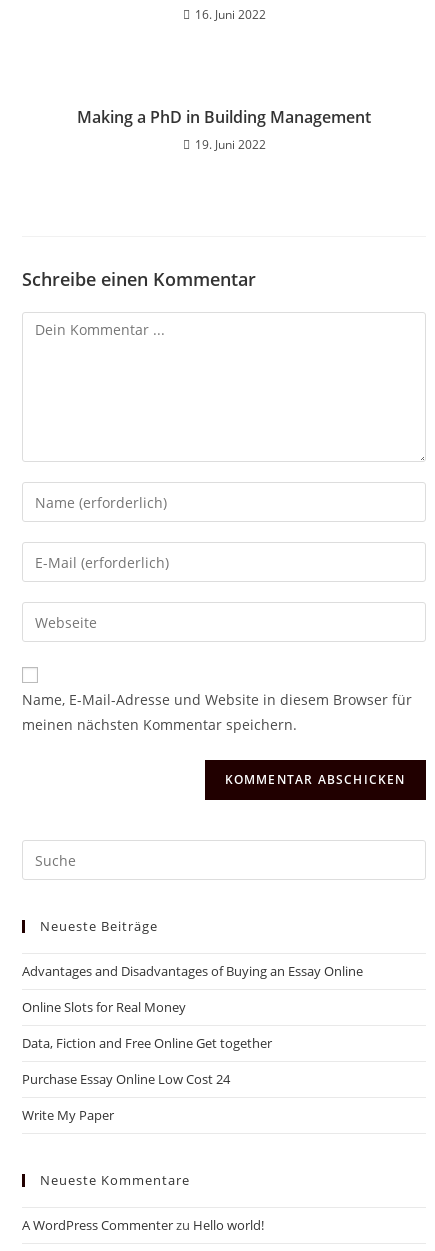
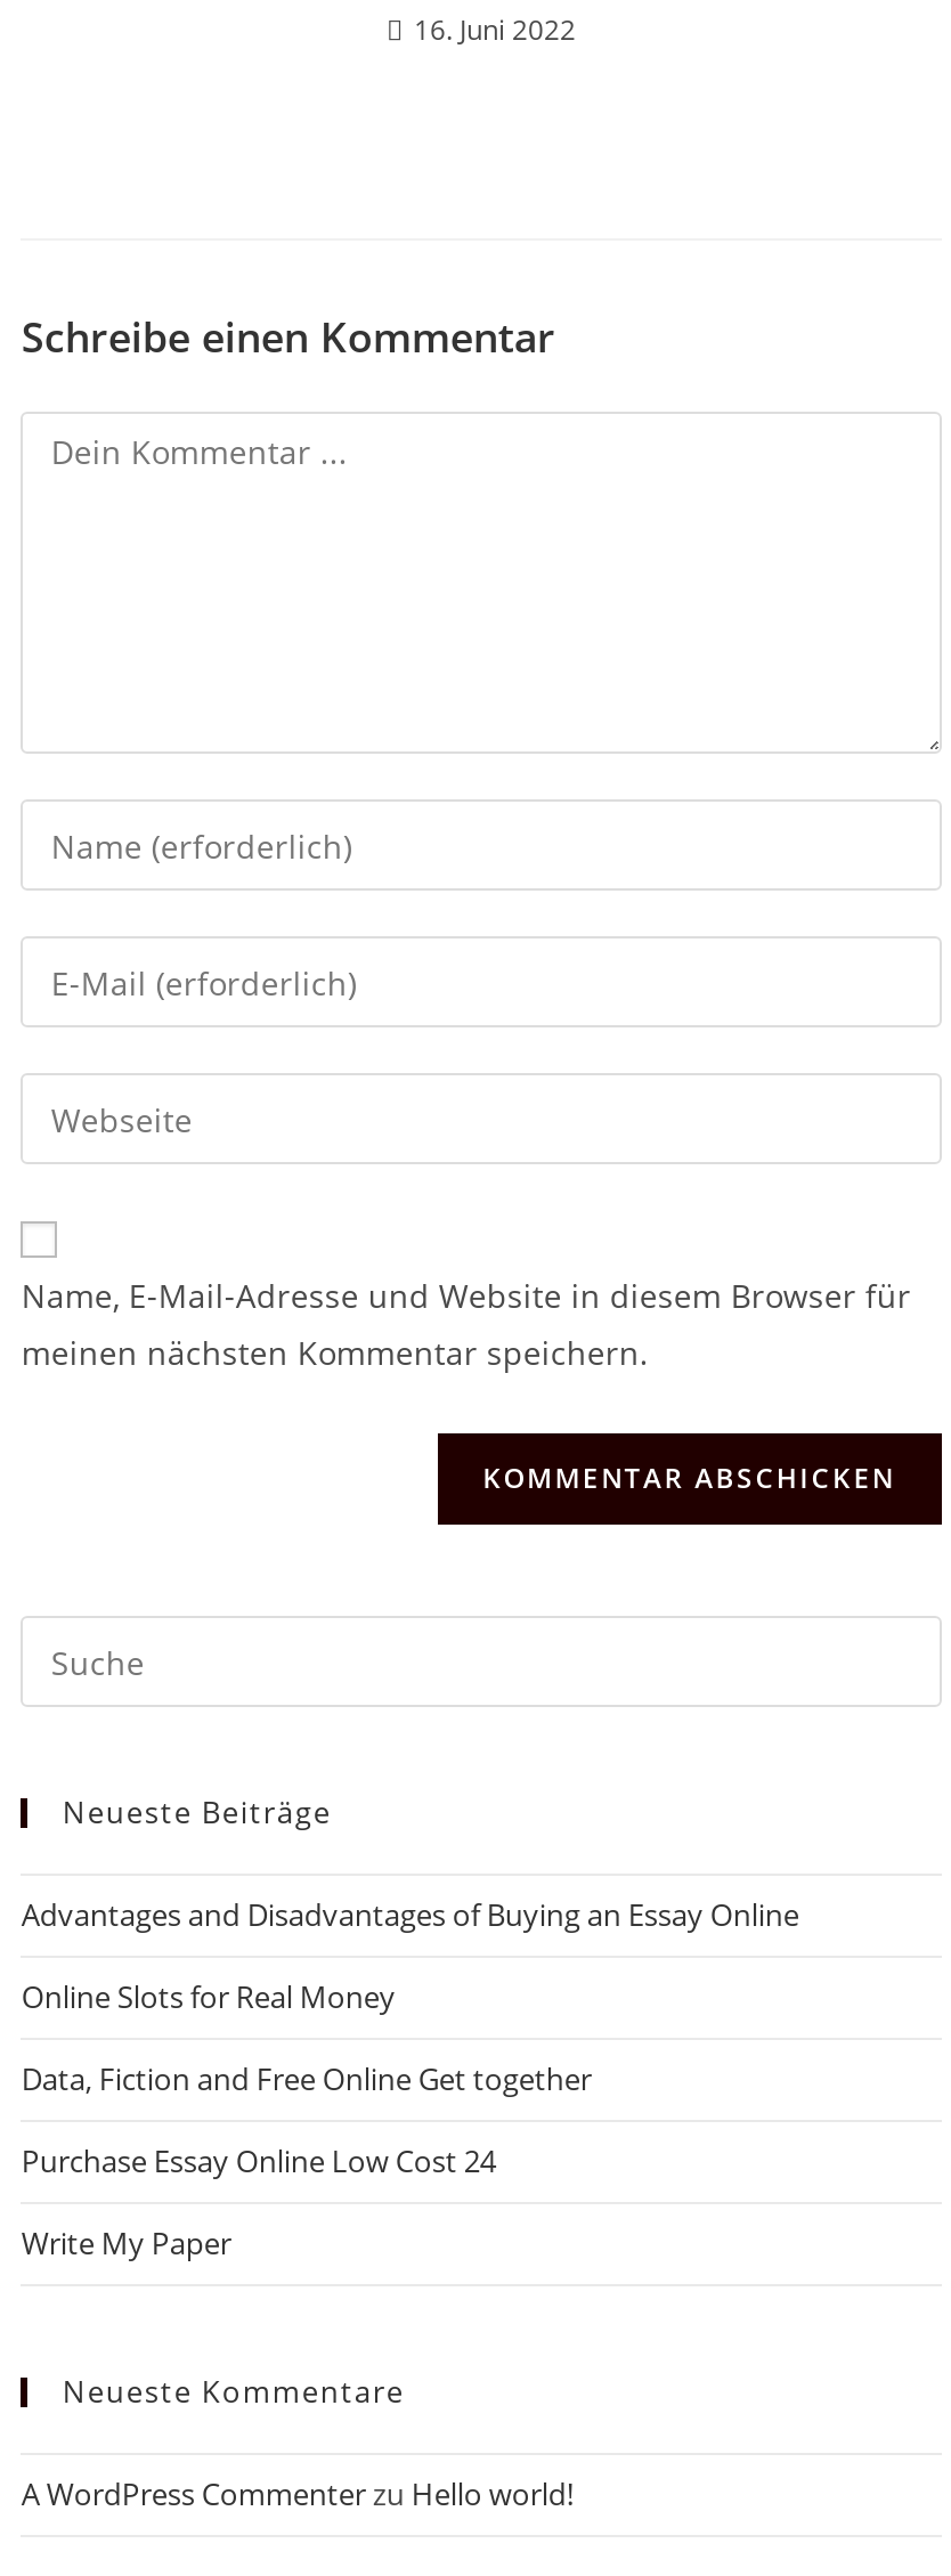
- Making a PhD in Building Management
- 19. Juni 2022
